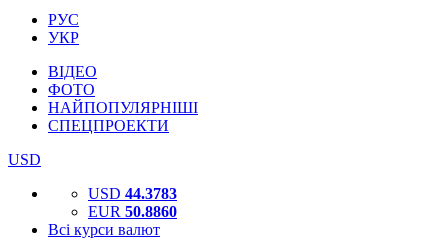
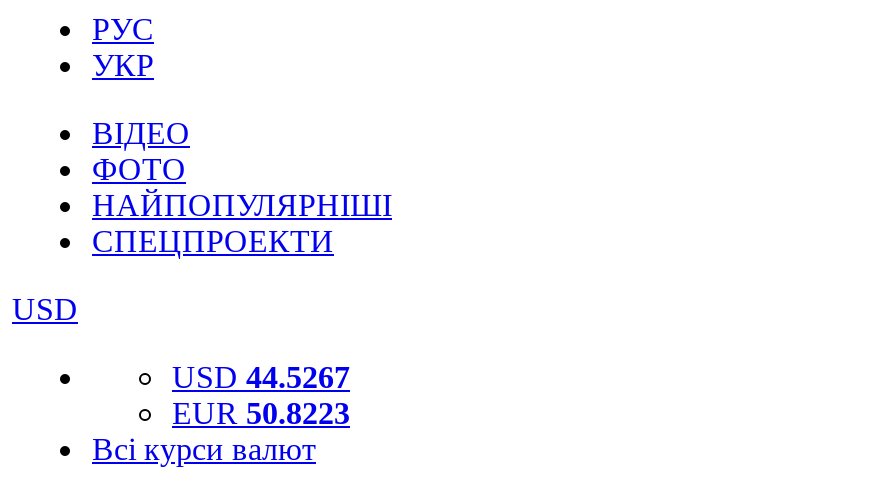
- USD 44.3783
+ USD 44.5267

- EUR 50.8860
+ EUR 50.8223
